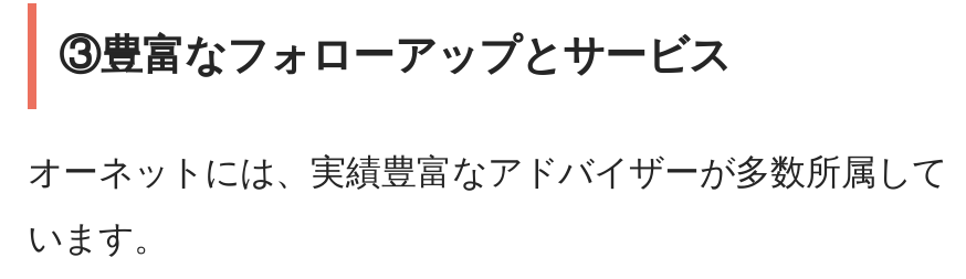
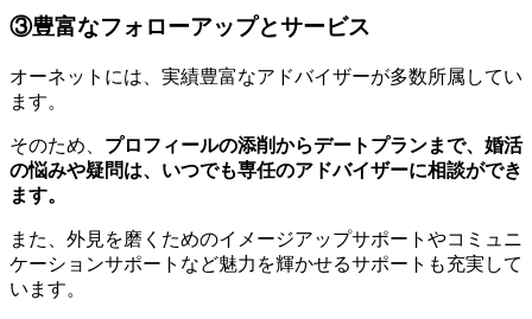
- オーネットには、実績豊富なアドバイザーが多数所属して
+ オーネットには、実績豊富なアドバイザーが多数所属してい
+ ます。
+ そのため、プロフィールの添削からデートプランまで、婚活
+ の悩みや疑問は、いつでも専任のアドバイザーに相談ができ
+ ます。
+ また、外見を磨くためのイメージアップサポートやコミュニ
+ ケーションサポートなど魅力を輝かせるサポートも充実して
